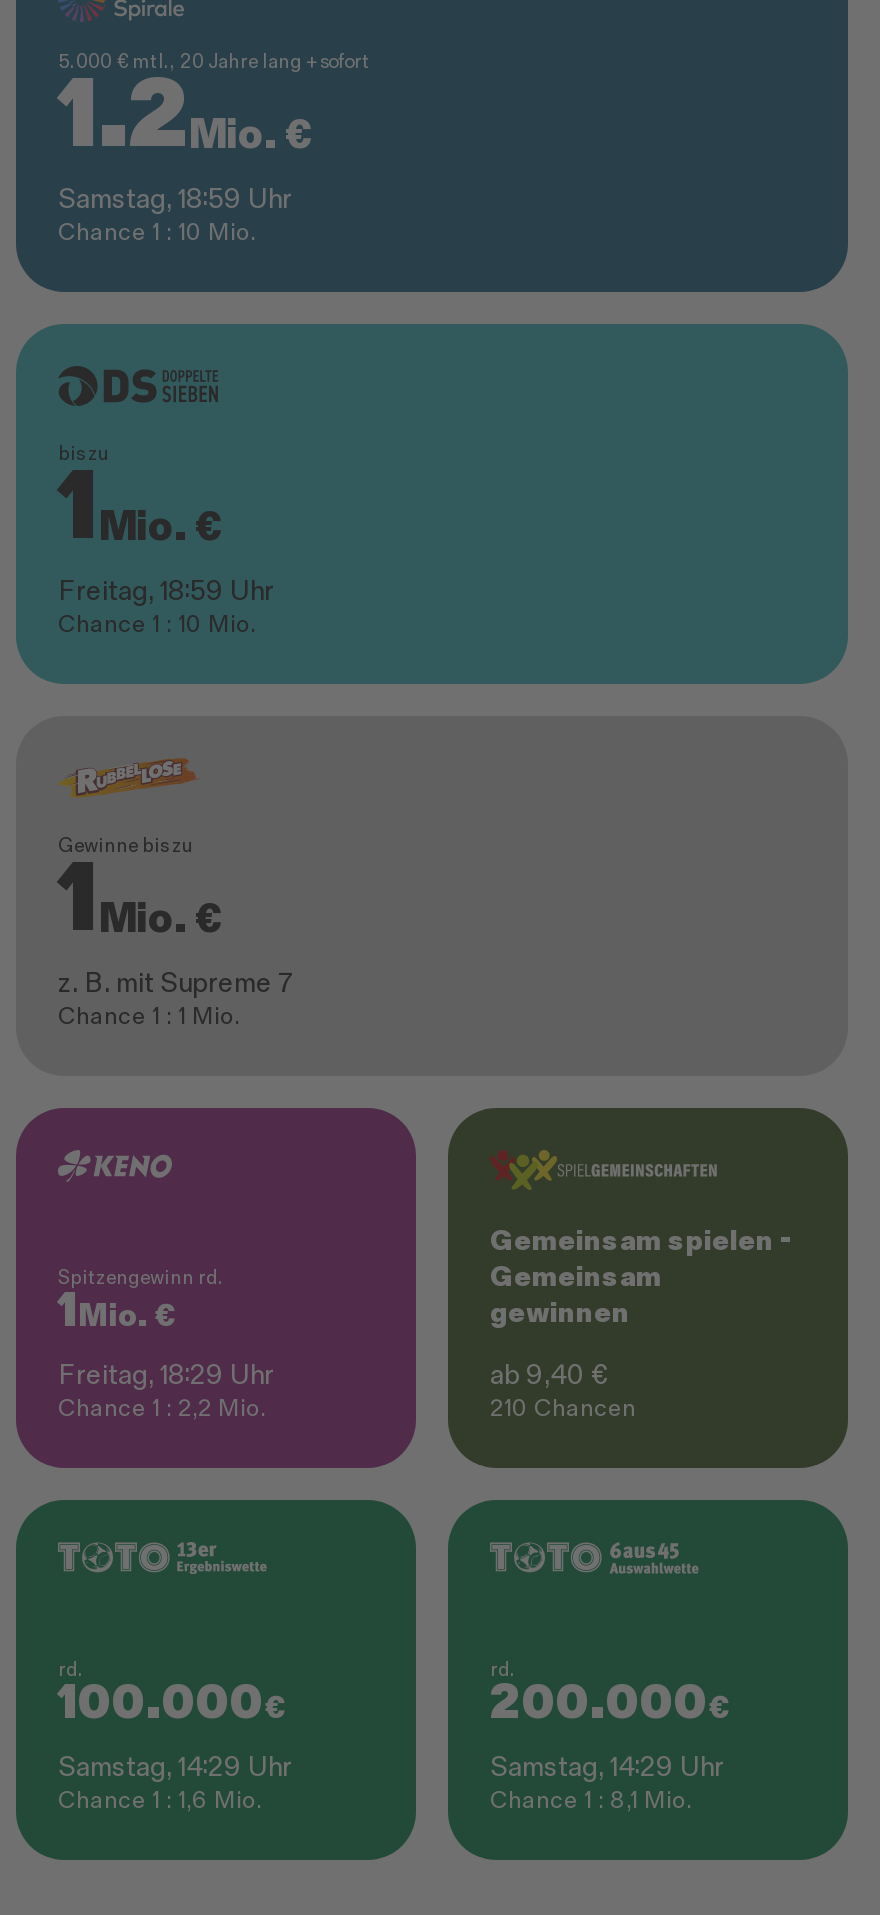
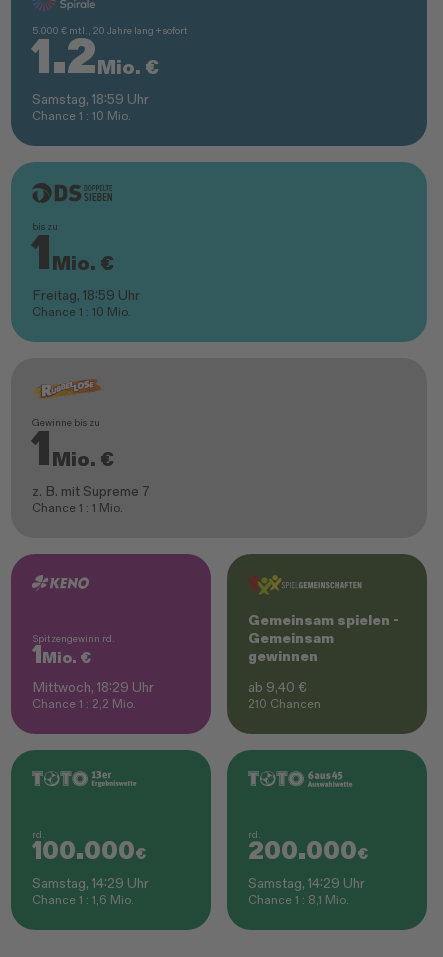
- Freitag, 18:29 Uhr
+ Mittwoch, 18:29 Uhr
